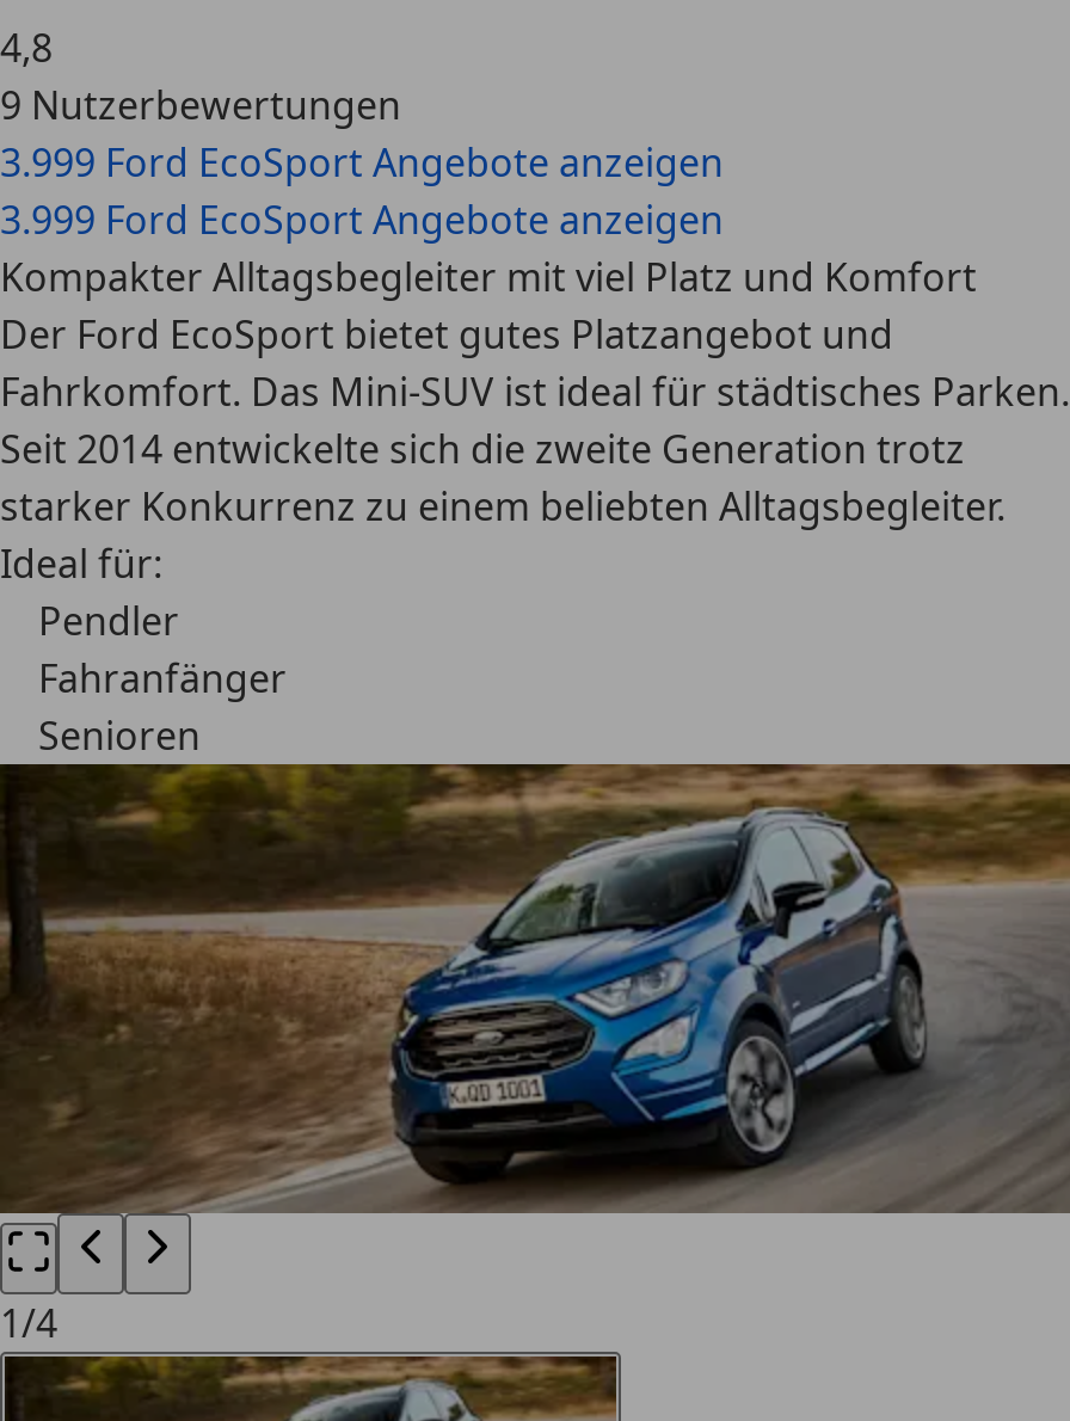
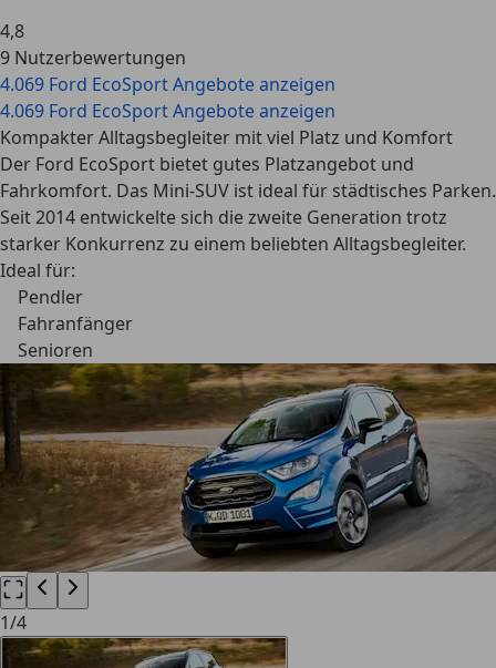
- 3.999 Ford EcoSport Angebote anzeigen
+ 4.069 Ford EcoSport Angebote anzeigen

- 3.999 Ford EcoSport Angebote anzeigen
+ 4.069 Ford EcoSport Angebote anzeigen
